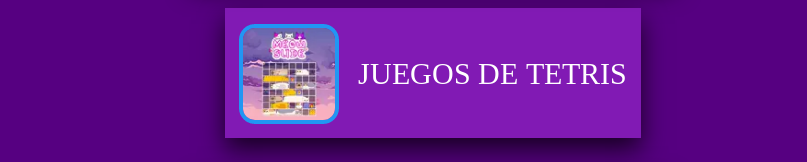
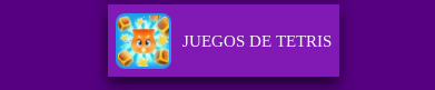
- [image]
+ [image]
